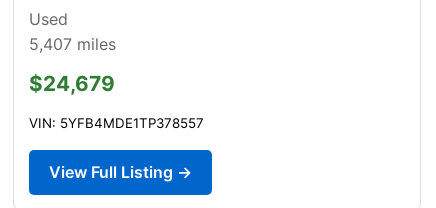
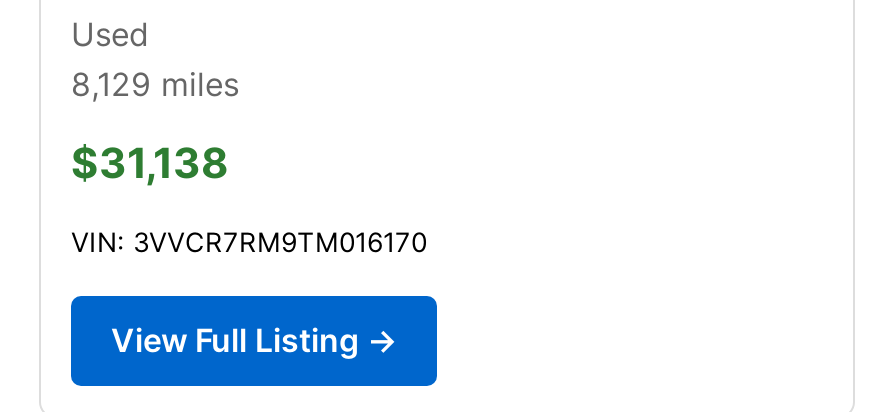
- 5,407 miles
+ 8,129 miles

- $24,679
+ $31,138

- VIN: 5YFB4MDE1TP378557
+ VIN: 3VVCR7RM9TM016170
